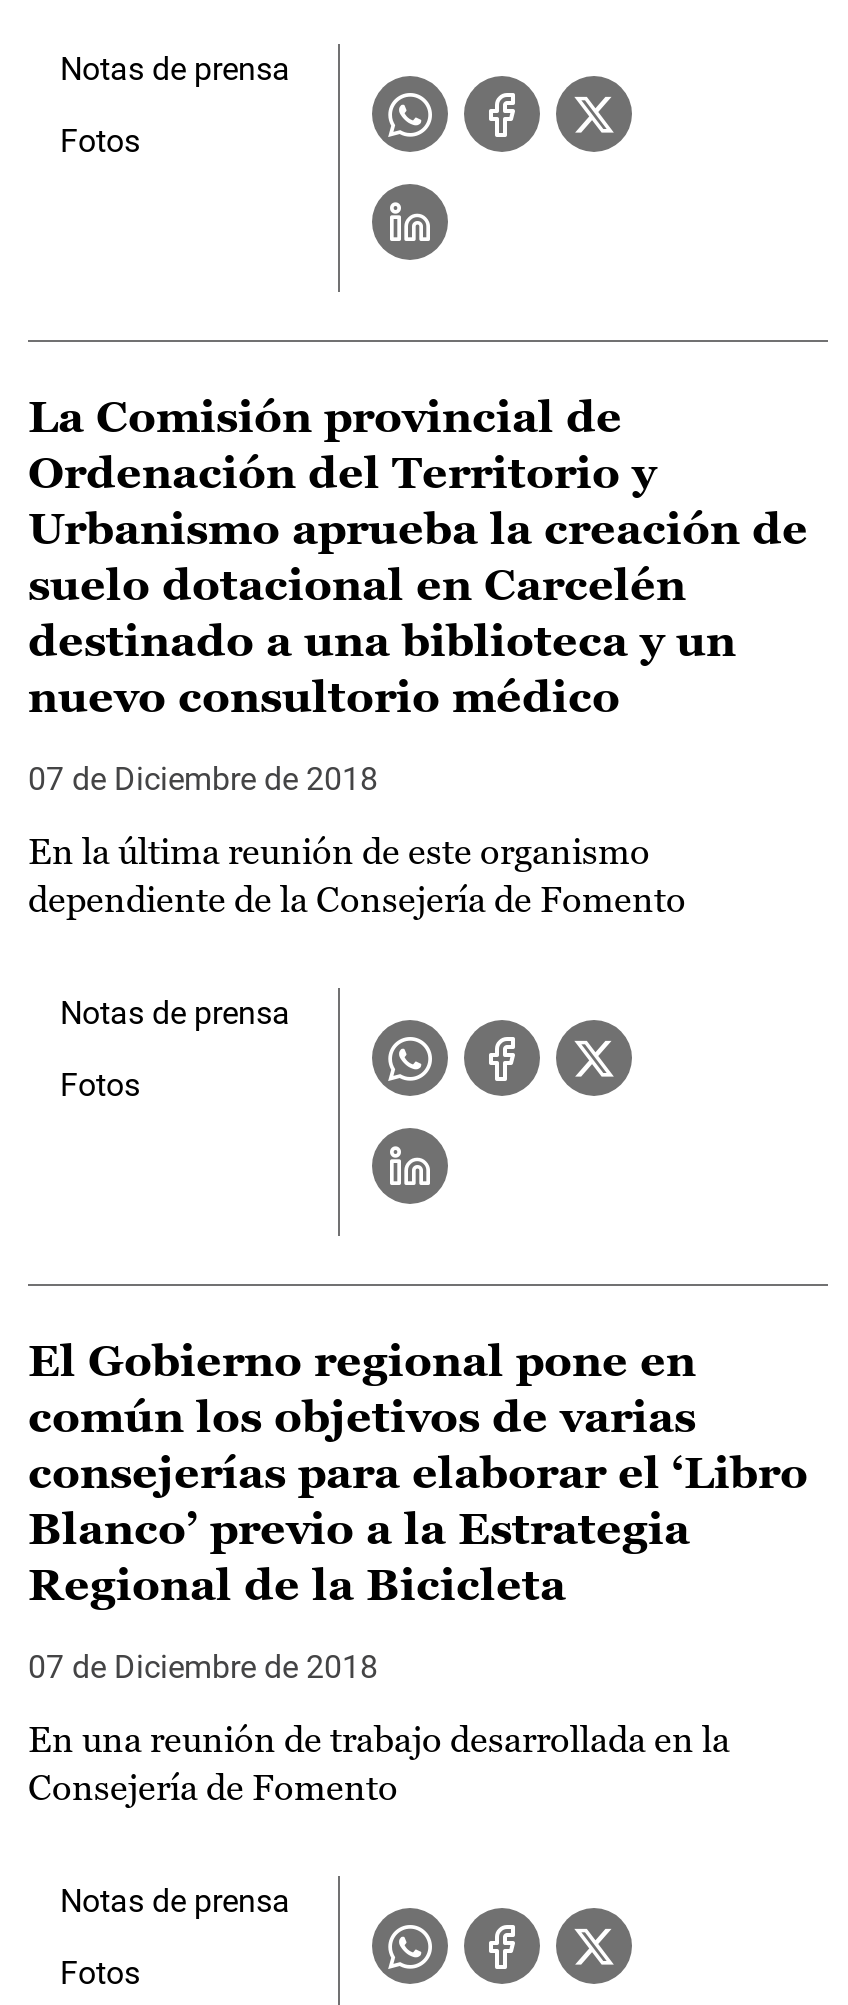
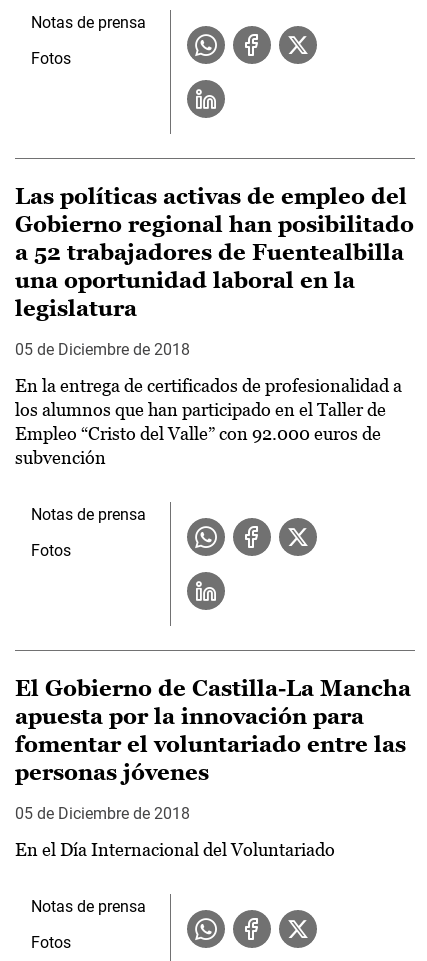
- La Comisión provincial de
- Ordenación del Territorio y
- Urbanismo aprueba la creación de
- suelo dotacional en Carcelén
- destinado a una biblioteca y un
- nuevo consultorio médico
+ Las políticas activas de empleo del
+ Gobierno regional han posibilitado
+ a 52 trabajadores de Fuentealbilla
+ una oportunidad laboral en la
+ legislatura

- 07 de Diciembre de 2018
+ 05 de Diciembre de 2018

- En la última reunión de este organismo
- dependiente de la Consejería de Fomento
+ En la entrega de certificados de profesionalidad a
+ los alumnos que han participado en el Taller de
+ Empleo “Cristo del Valle” con 92.000 euros de
+ subvención

moved down: Notas de prensa | Fotos

- El Gobierno regional pone en
- común los objetivos de varias
- consejerías para elaborar el ‘Libro
- Blanco’ previo a la Estrategia
- Regional de la Bicicleta
+ El Gobierno de Castilla-La Mancha
+ apuesta por la innovación para
+ fomentar el voluntariado entre las
+ personas jóvenes

- 07 de Diciembre de 2018
+ 05 de Diciembre de 2018

- En una reunión de trabajo desarrollada en la
- Consejería de Fomento
+ En el Día Internacional del Voluntariado
